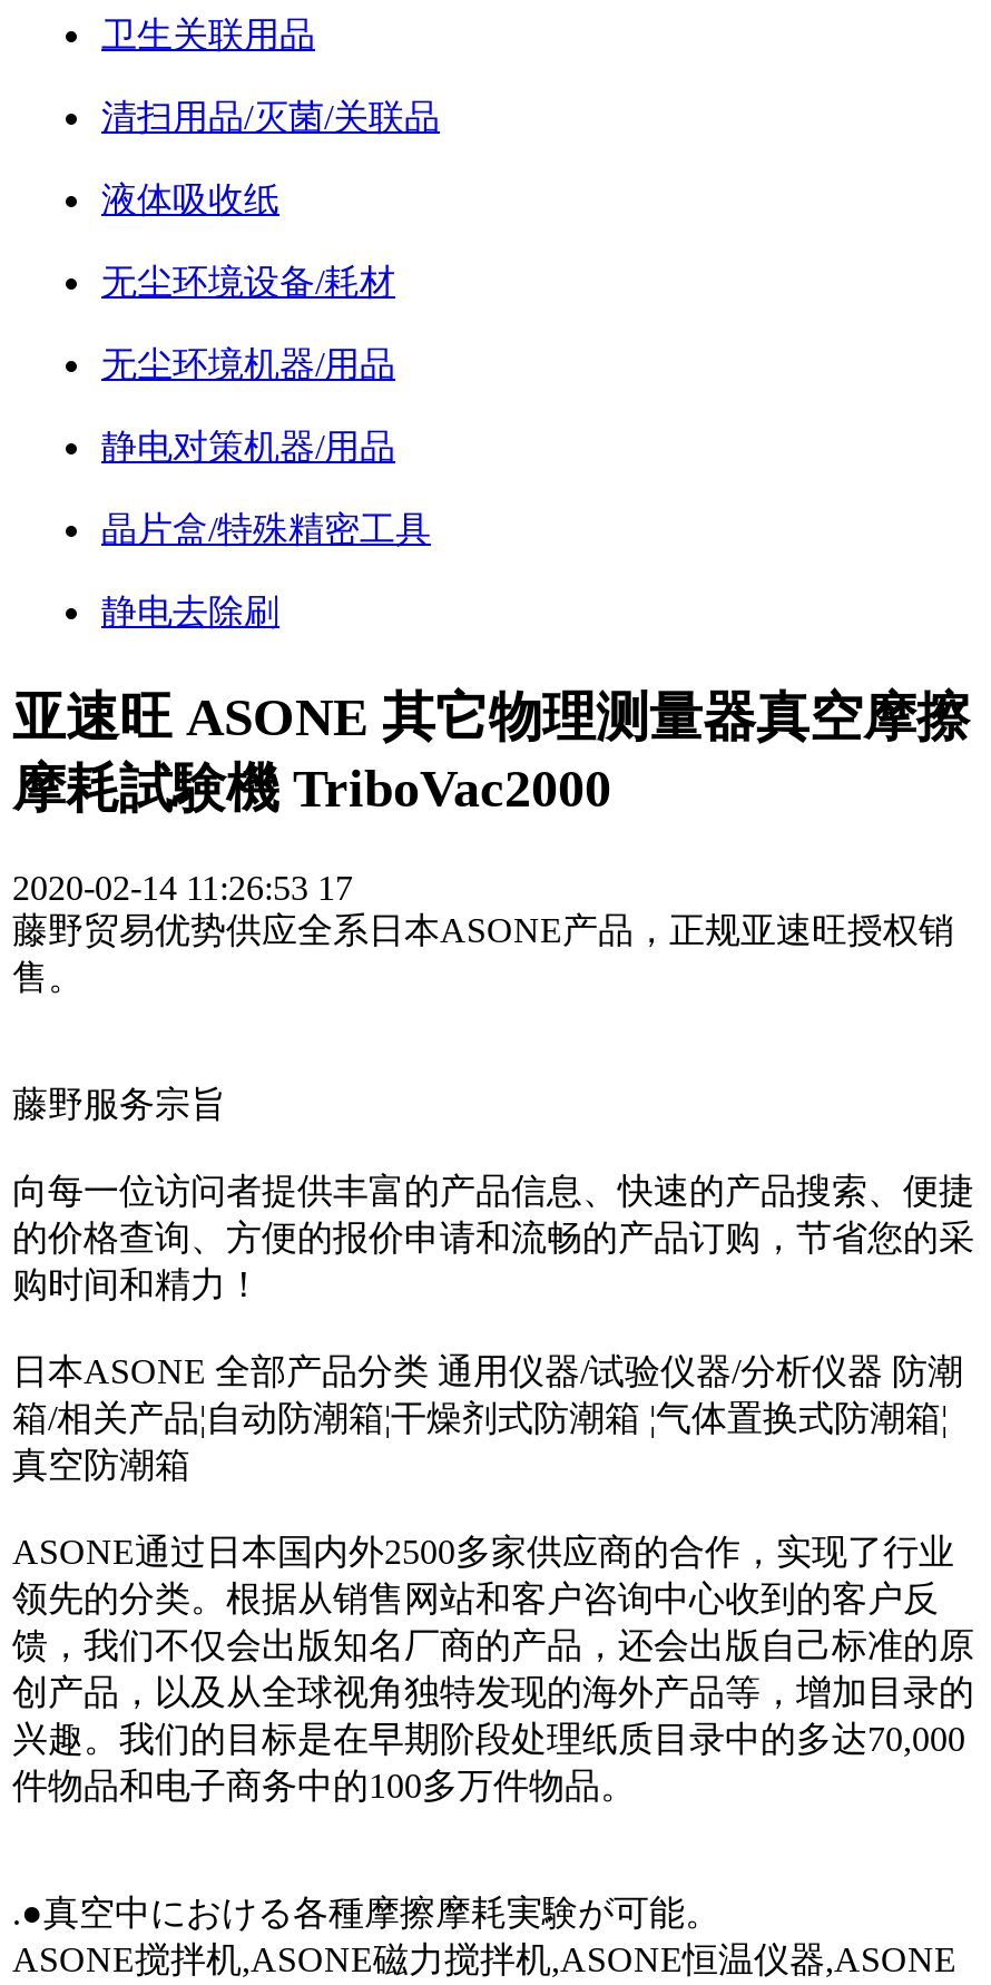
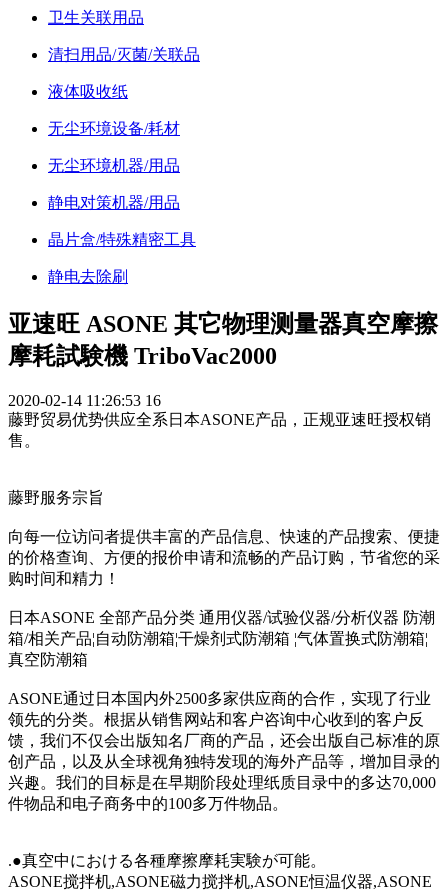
- 2020-02-14 11:26:53 17
+ 2020-02-14 11:26:53 16
